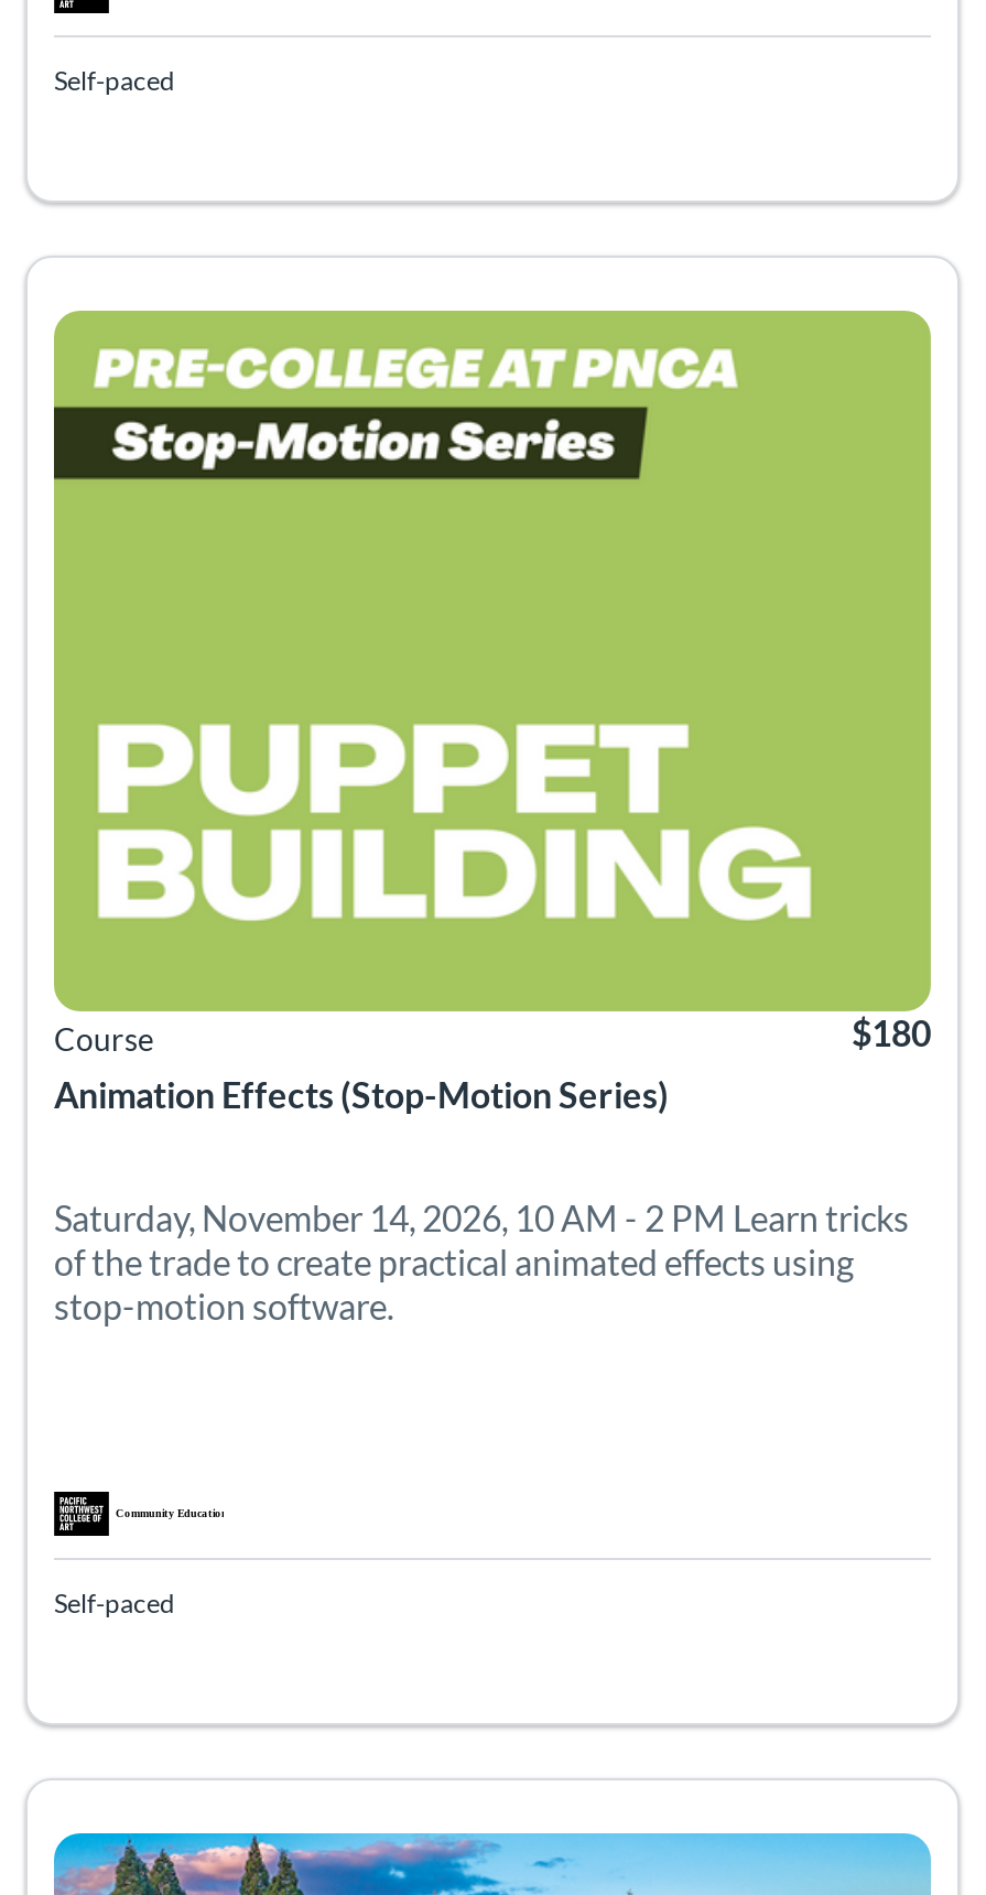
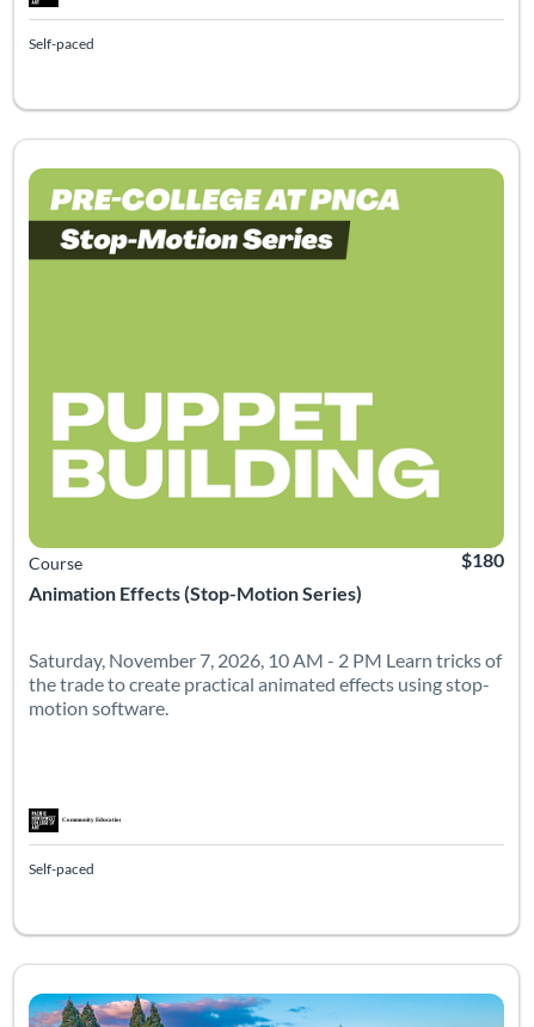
- Saturday, November 14, 2026, 10 AM - 2 PM Learn tricks
- of the trade to create practical animated effects using
- stop-motion software.
+ Saturday, November 7, 2026, 10 AM - 2 PM Learn tricks of
+ the trade to create practical animated effects using stop-
+ motion software.
